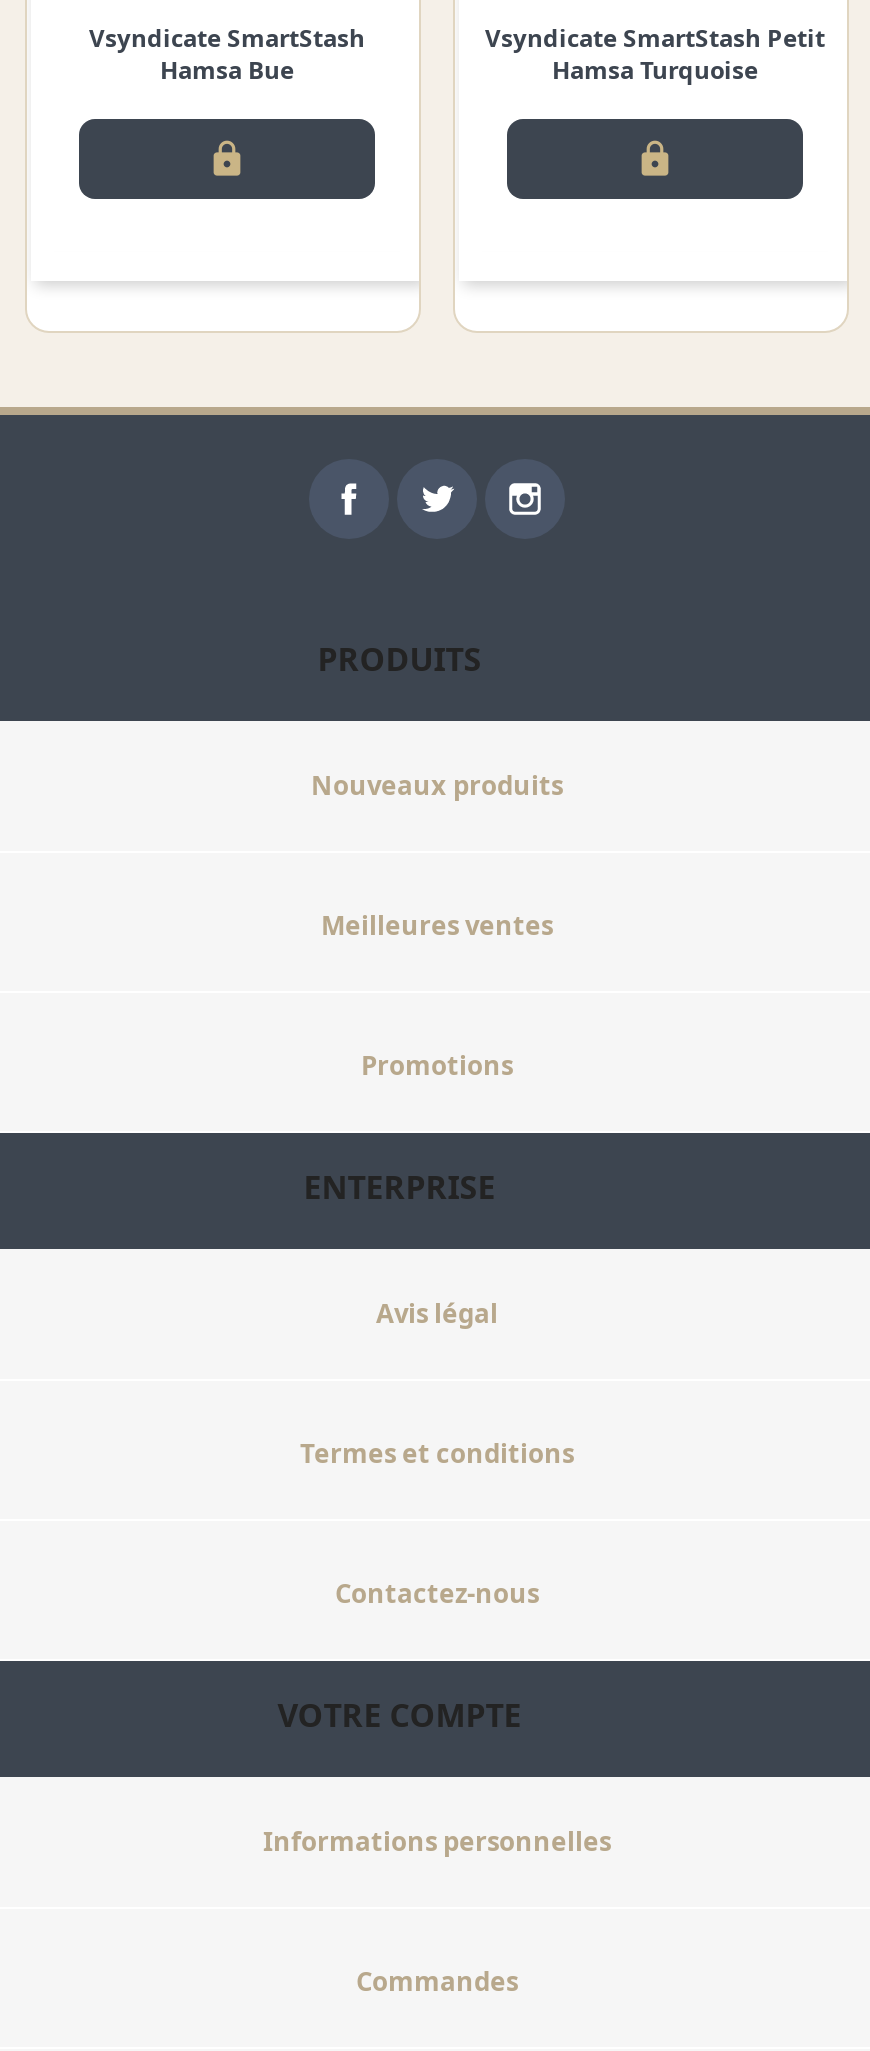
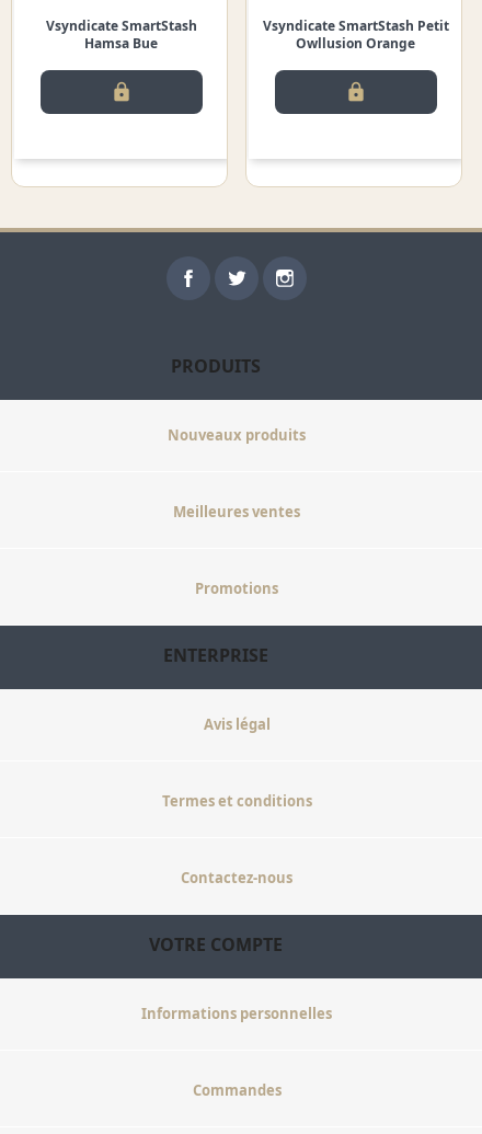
- Hamsa Turquoise
+ Owllusion Orange
